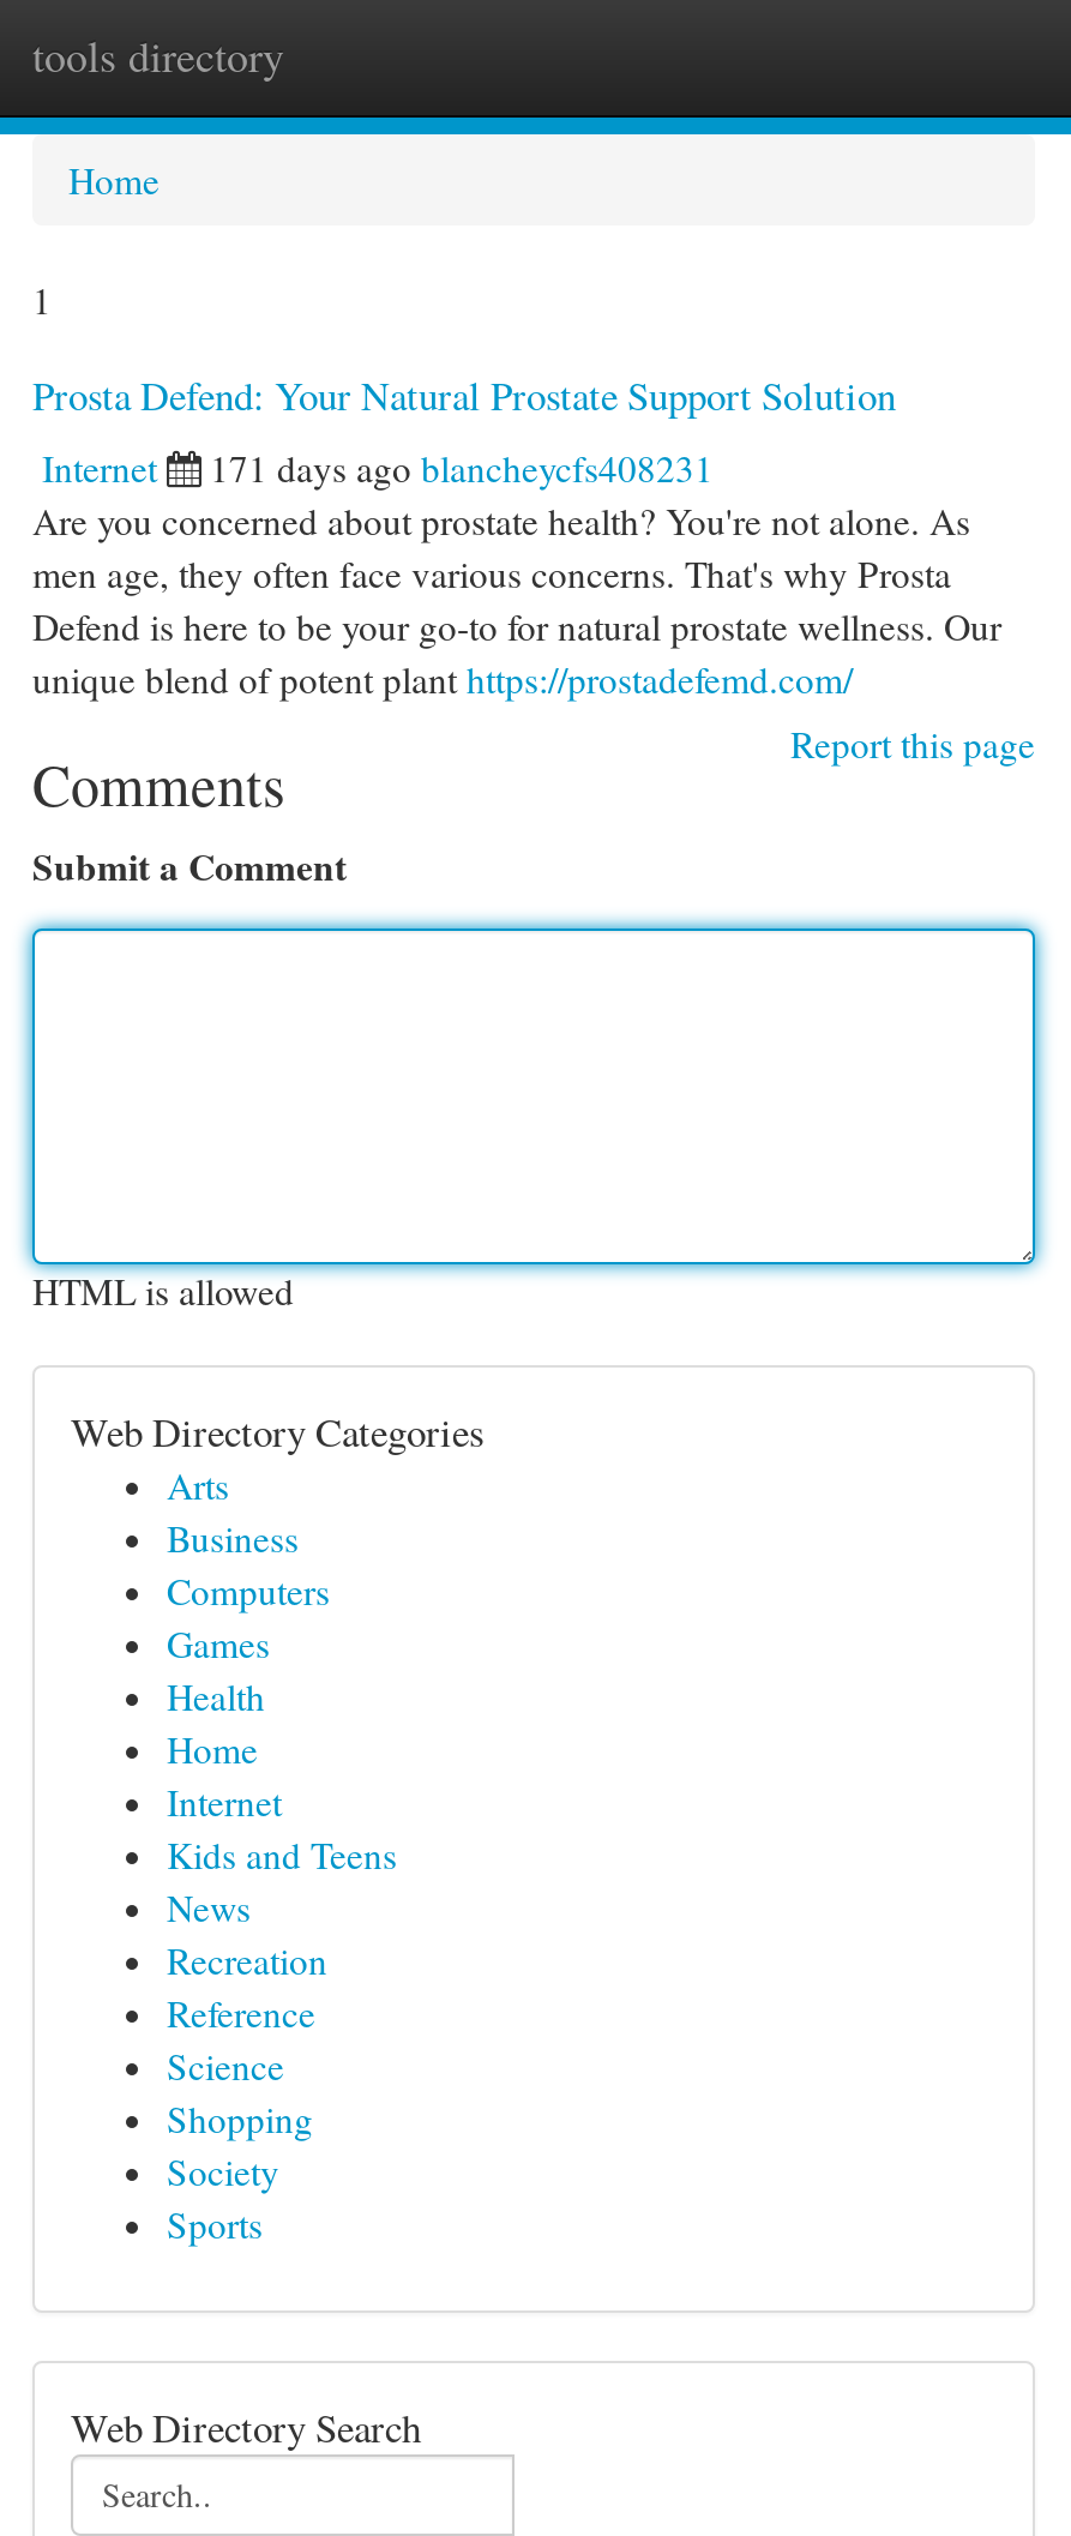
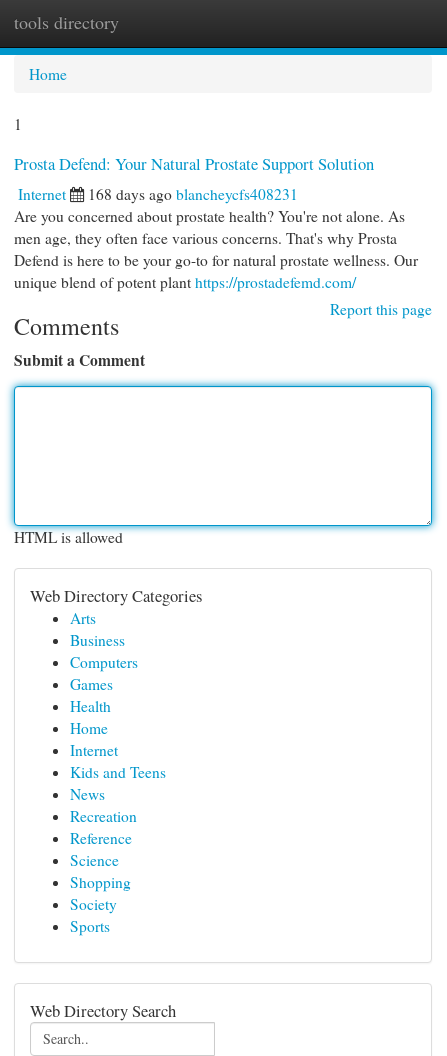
- 171 days ago blancheycfs408231
+ 168 days ago blancheycfs408231
